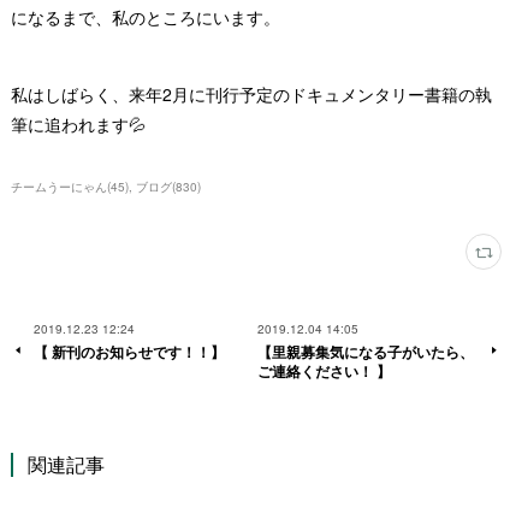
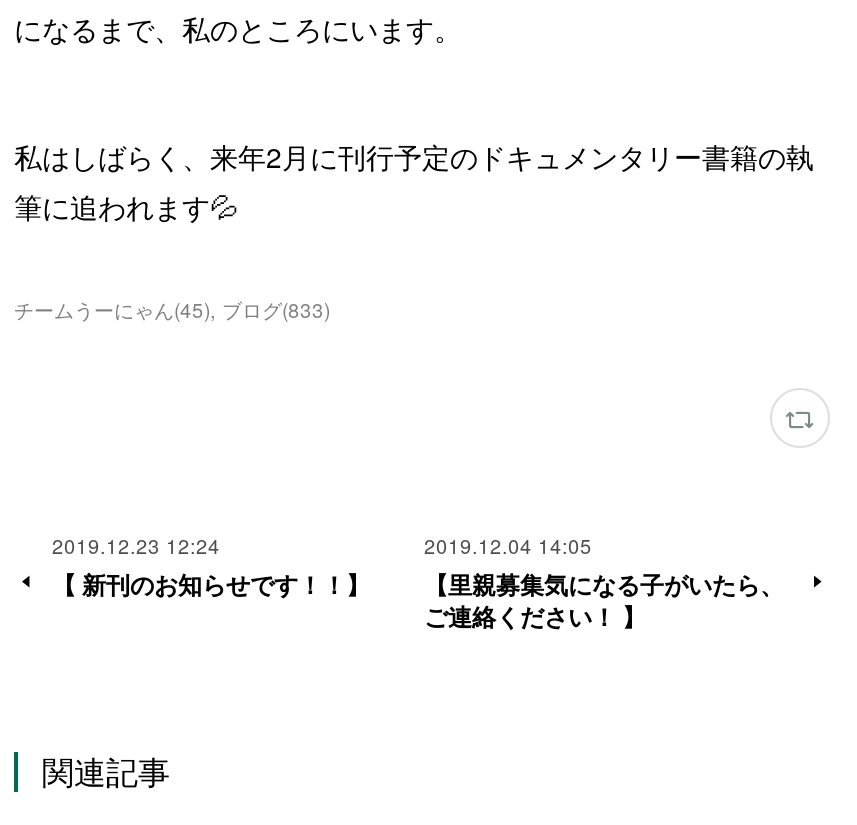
- チームうーにゃん(45) ブログ(830)
+ チームうーにゃん(45) ブログ(833)
